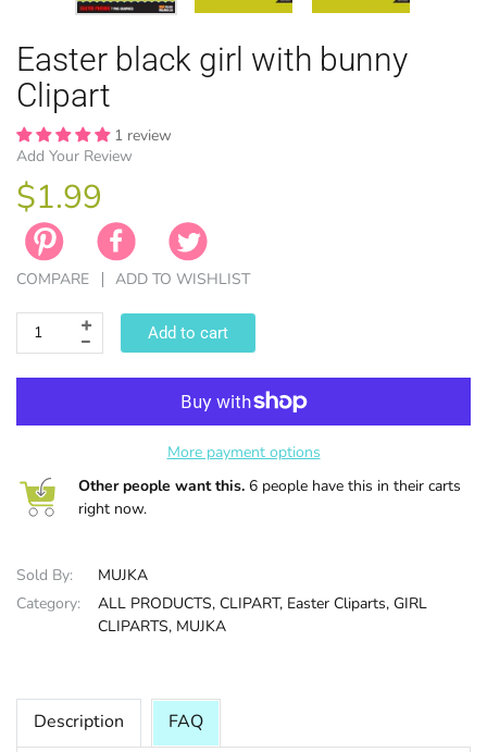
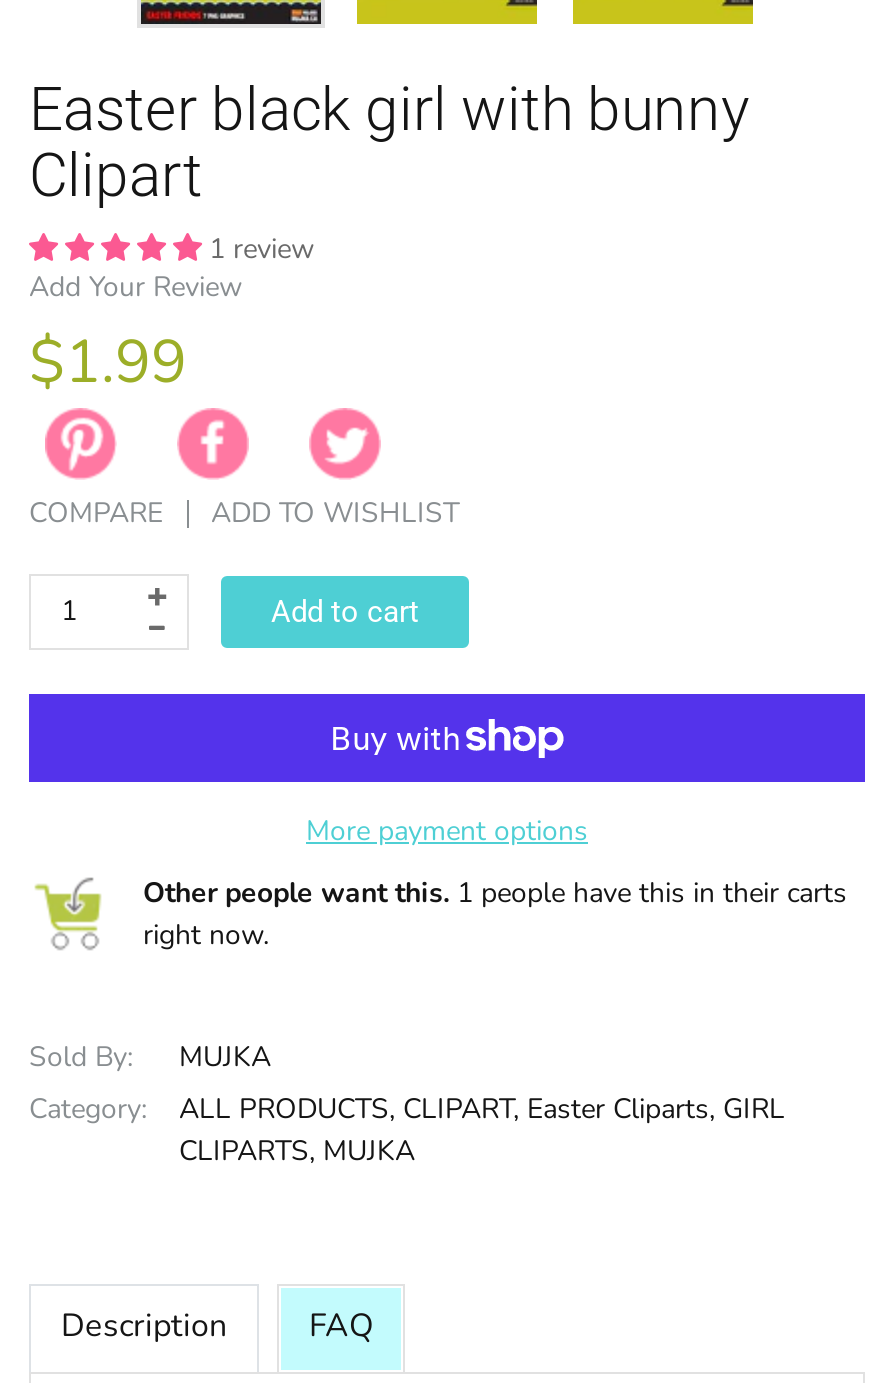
- Other people want this. 6 people have this in their carts
+ Other people want this. 1 people have this in their carts
